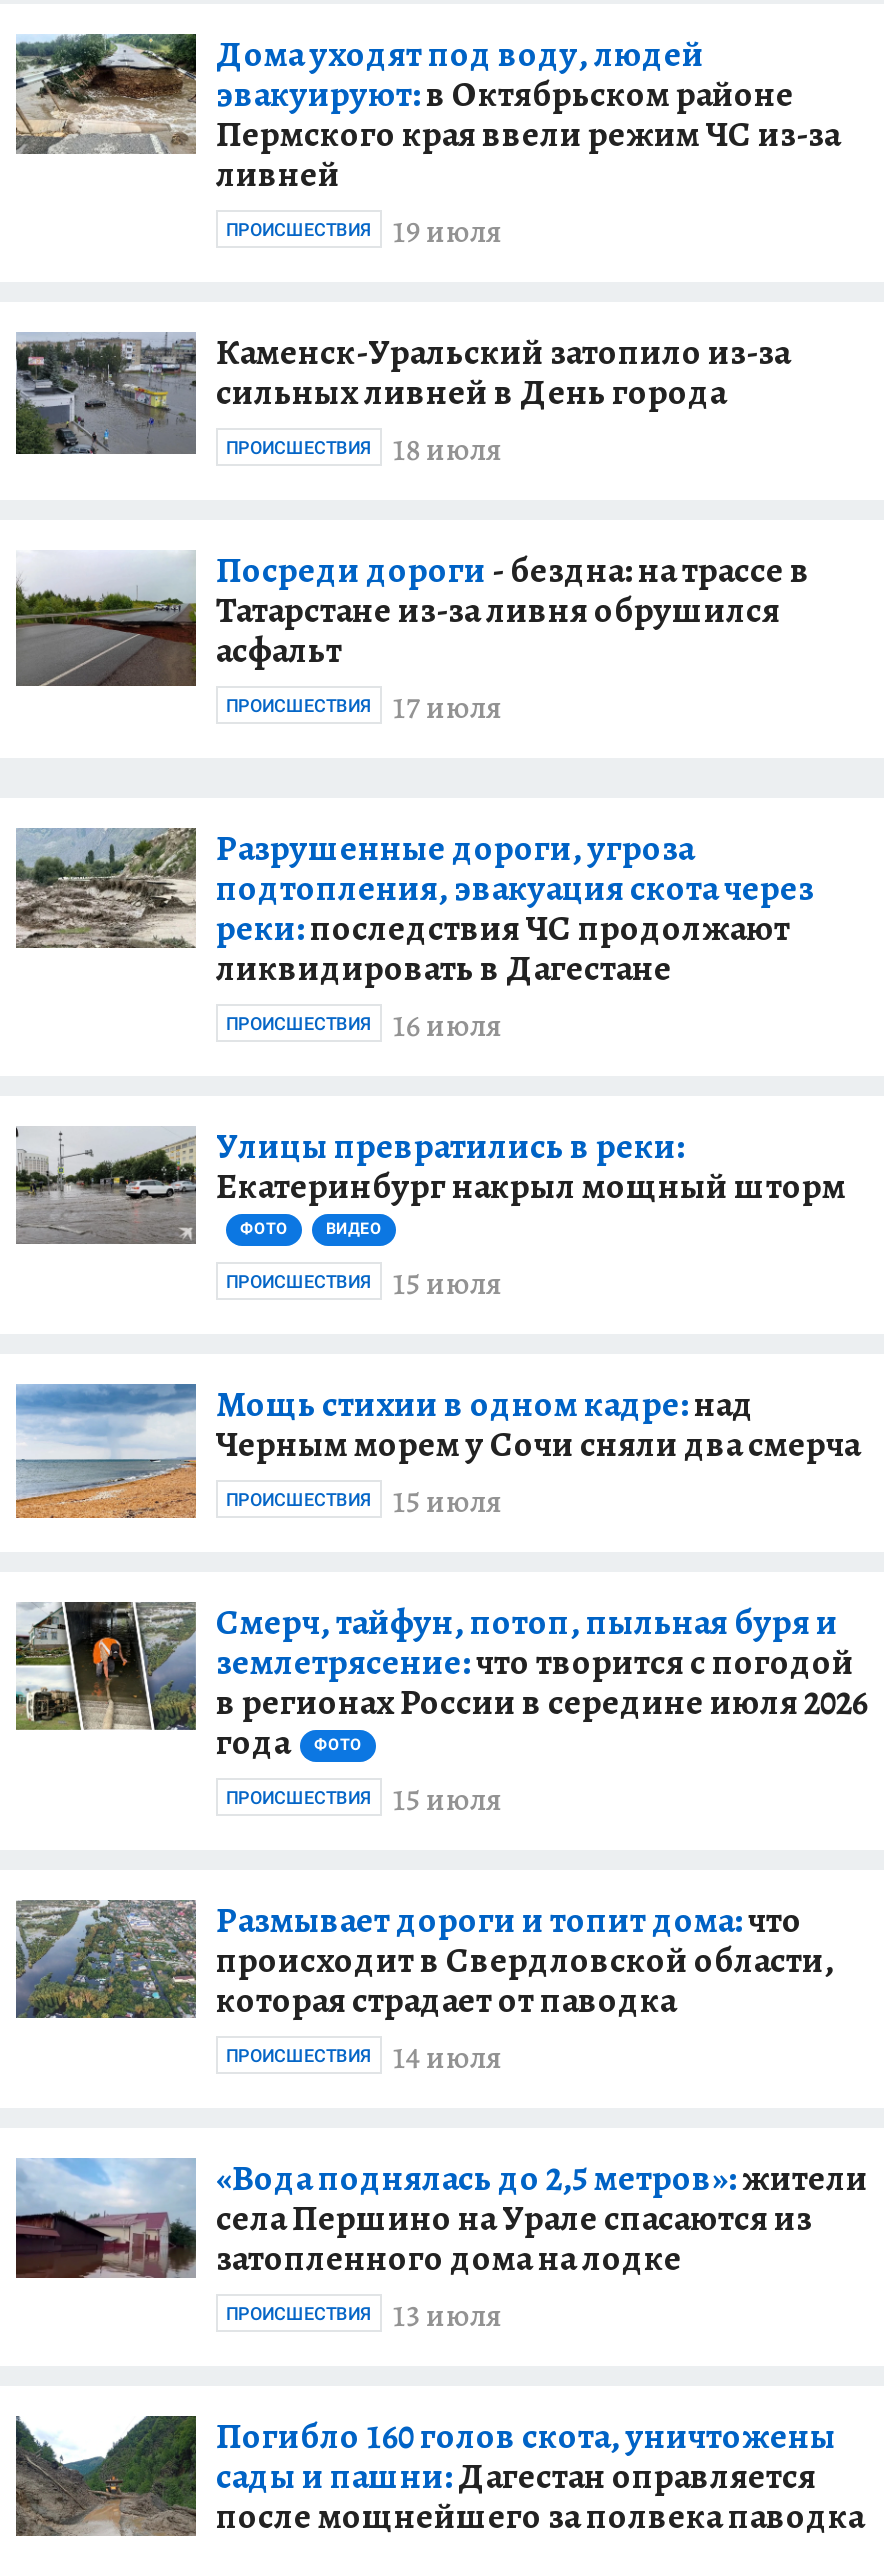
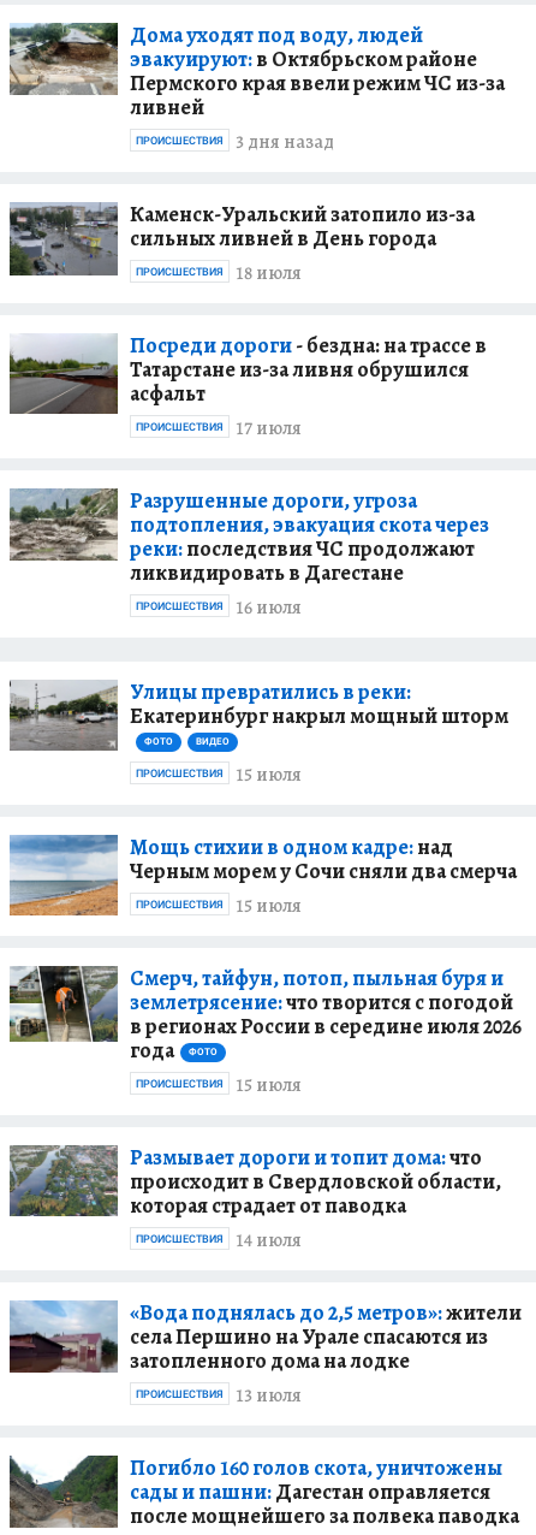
- ПРОИСШЕСТВИЯ 19 июля
+ ПРОИСШЕСТВИЯ 3 дня назад
